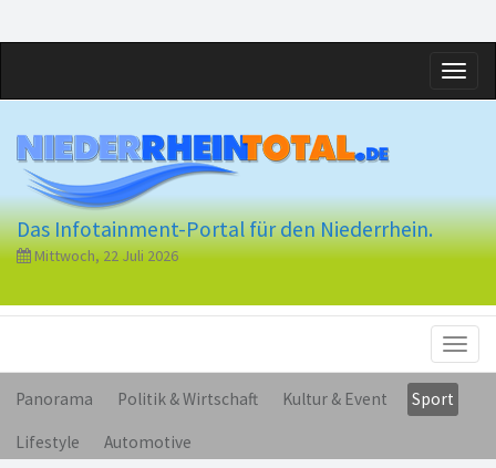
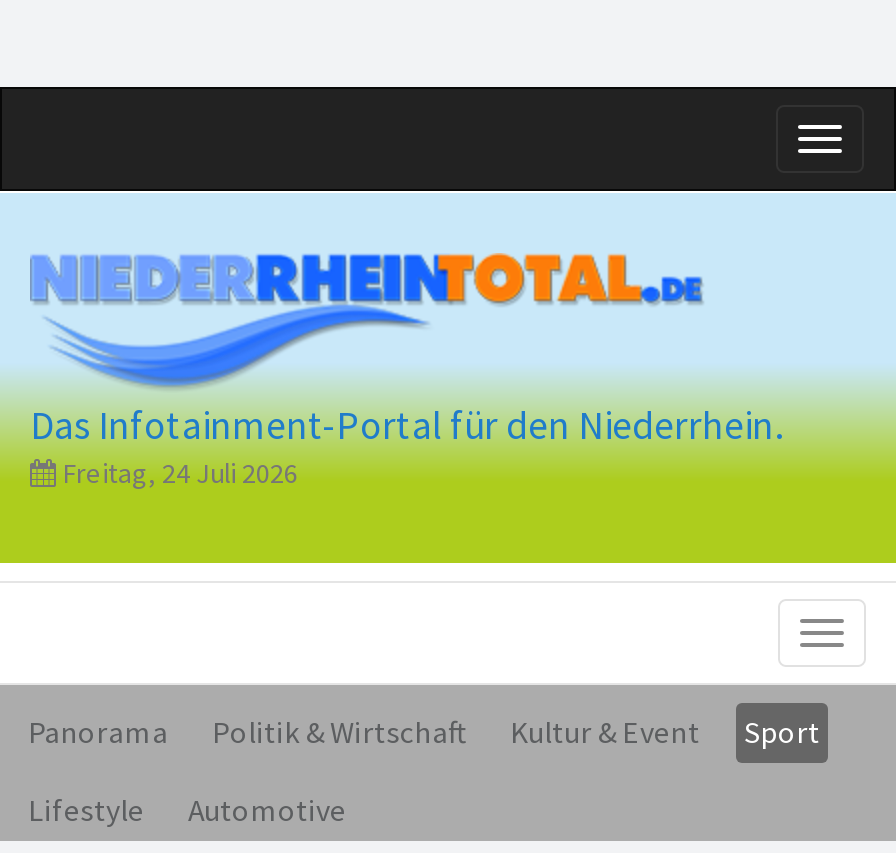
- Mittwoch, 22 Juli 2026
+ Freitag, 24 Juli 2026
